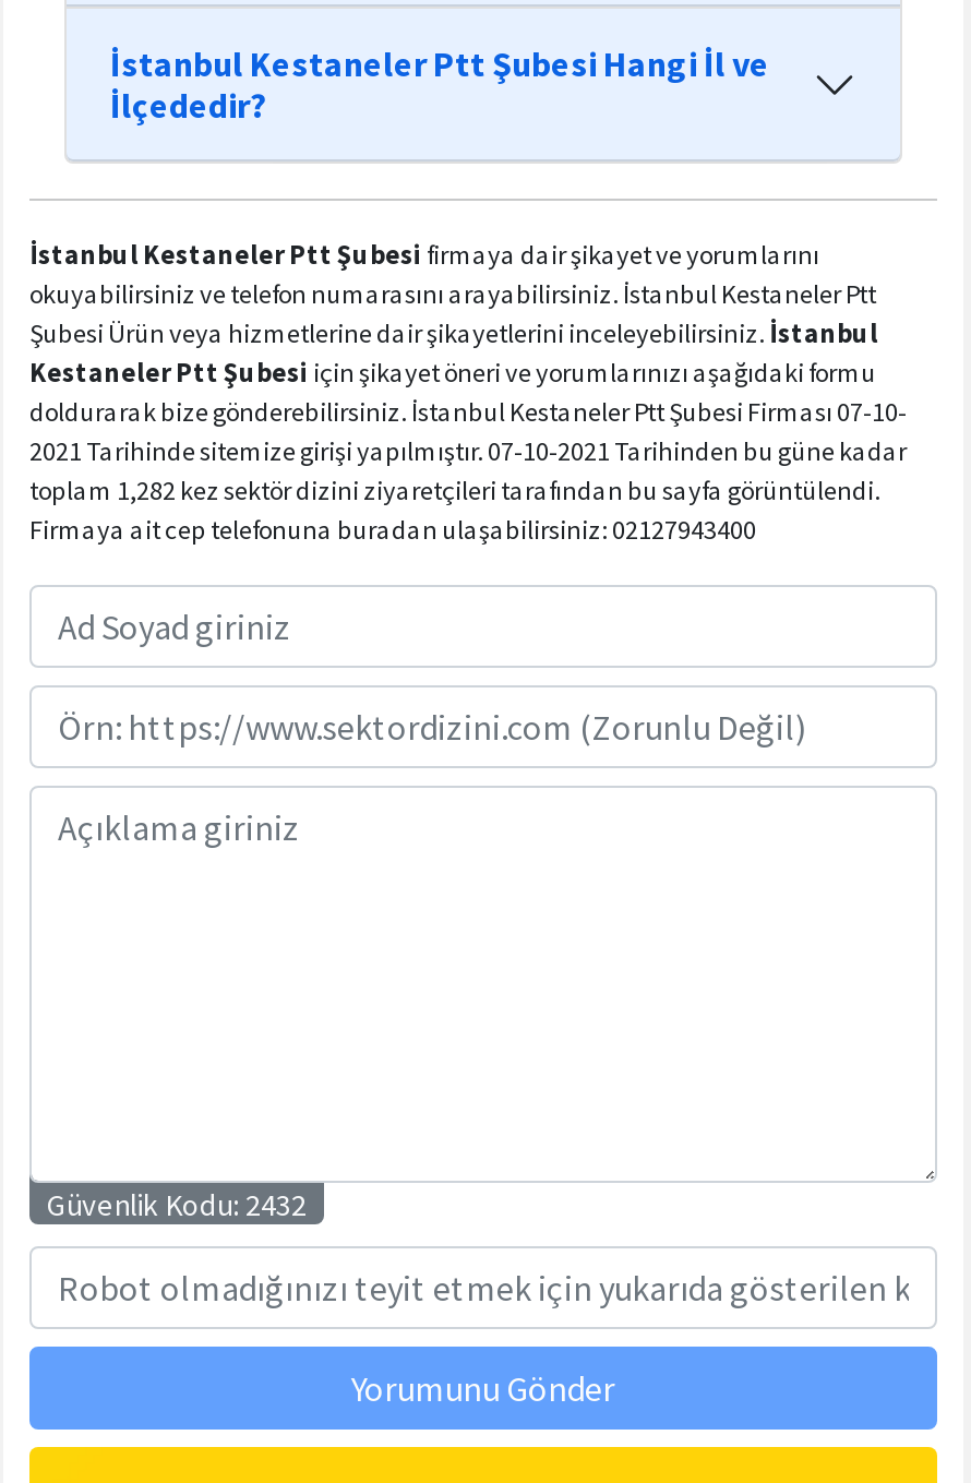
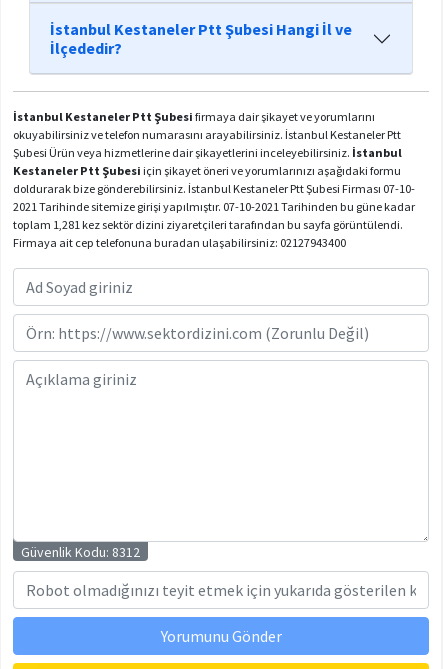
- toplam 1,282 kez sektör dizini ziyaretçileri tarafından bu sayfa görüntülendi.
+ toplam 1,281 kez sektör dizini ziyaretçileri tarafından bu sayfa görüntülendi.

- Güvenlik Kodu: 2432
+ Güvenlik Kodu: 8312
